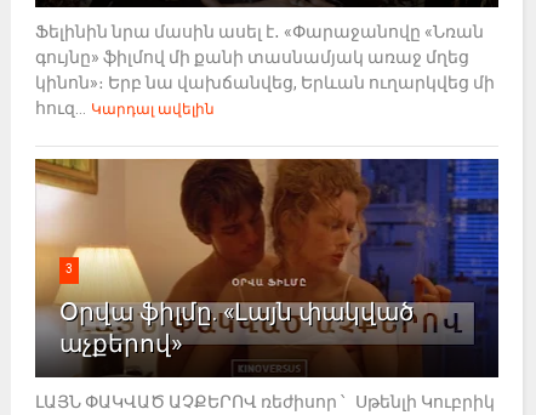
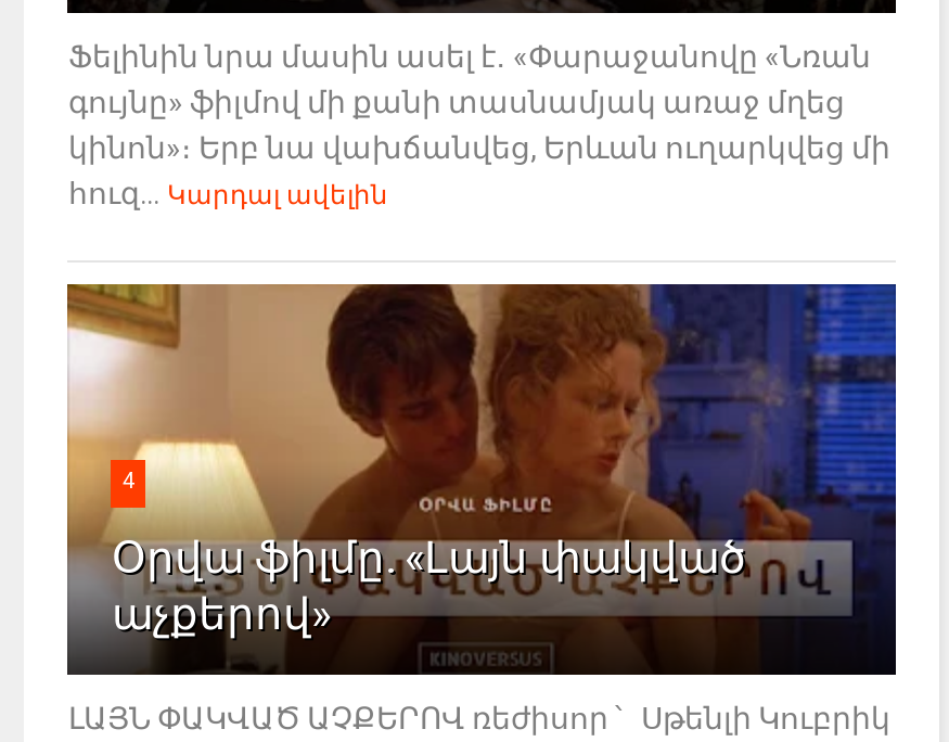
- 3
+ 4
